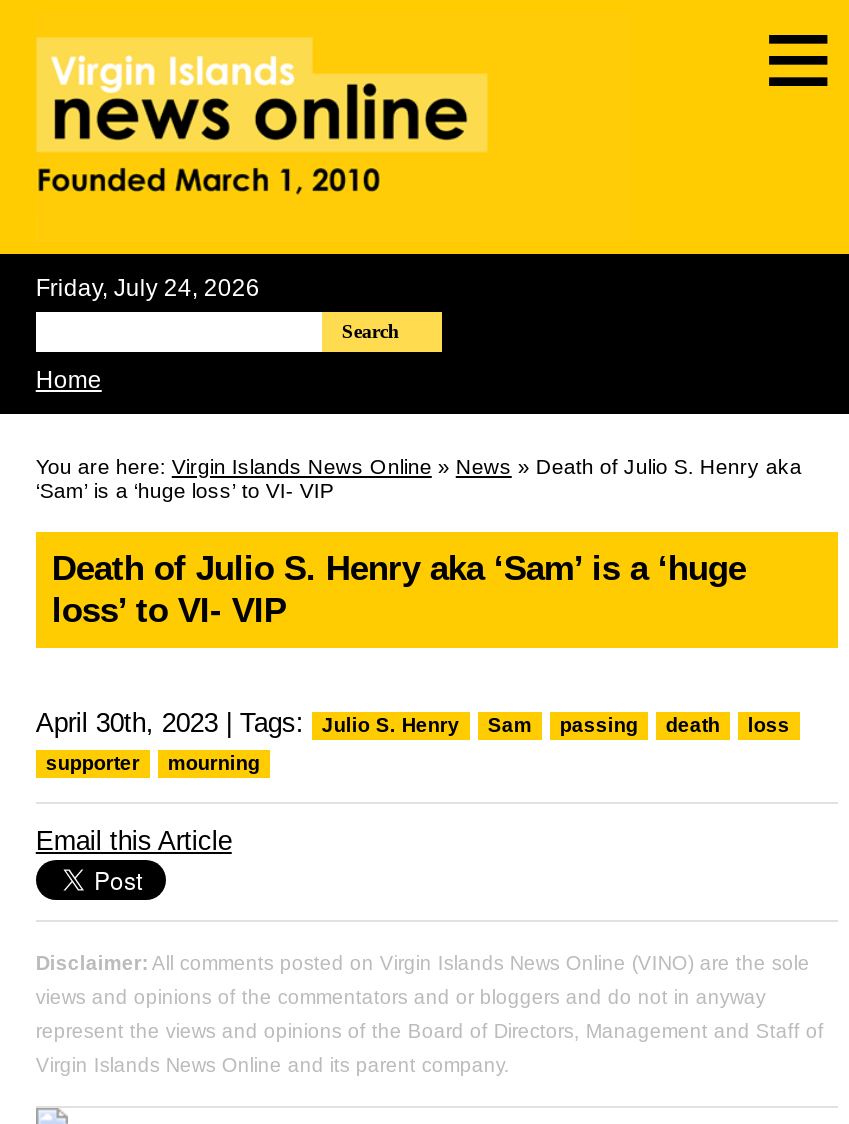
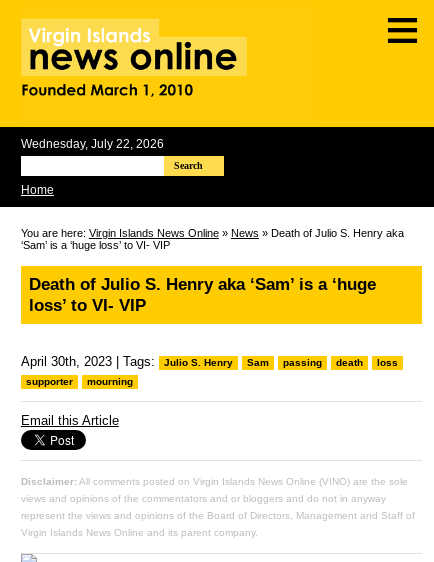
- Friday, July 24, 2026
+ Wednesday, July 22, 2026
